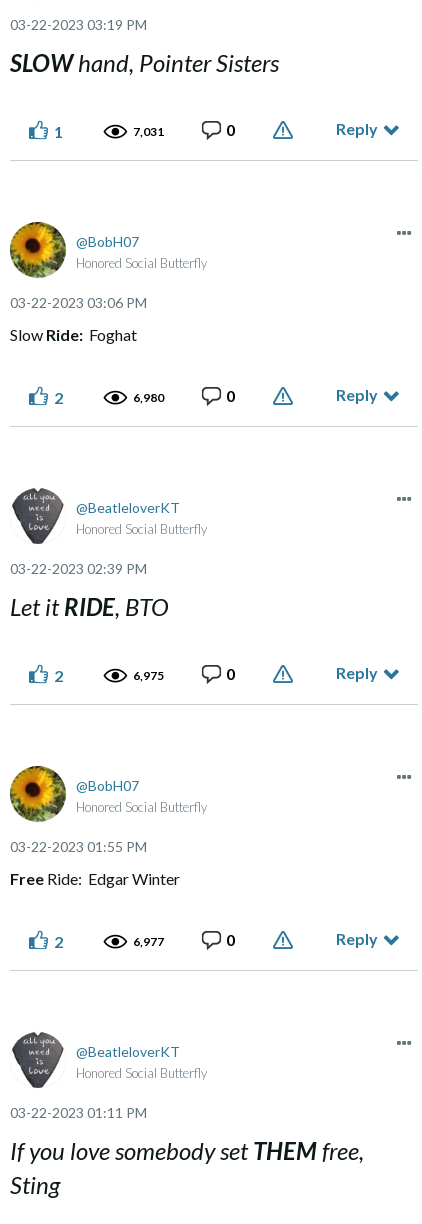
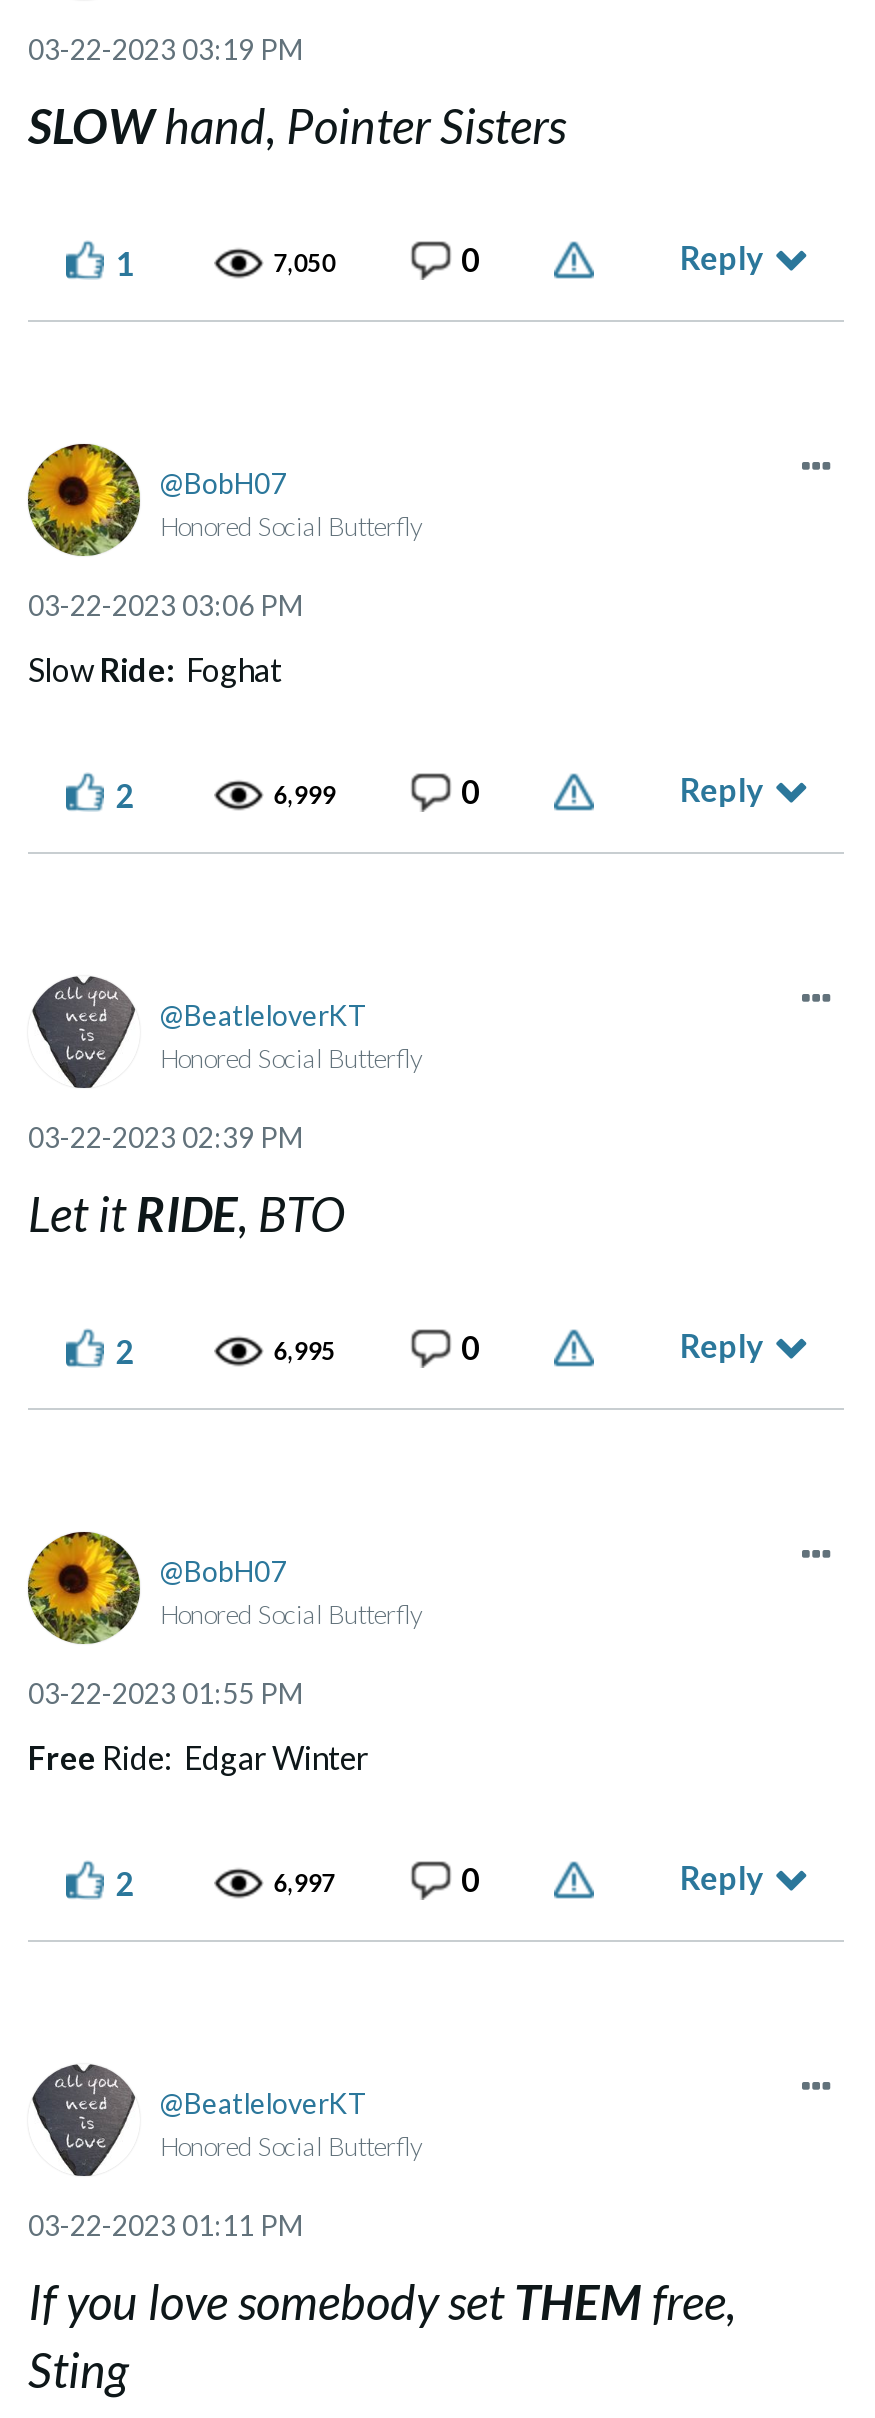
- 7,031
+ 7,050

- 6,980
+ 6,999

- 6,975
+ 6,995

- 6,977
+ 6,997
